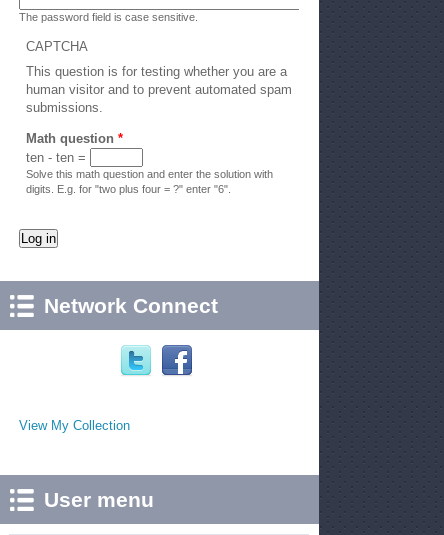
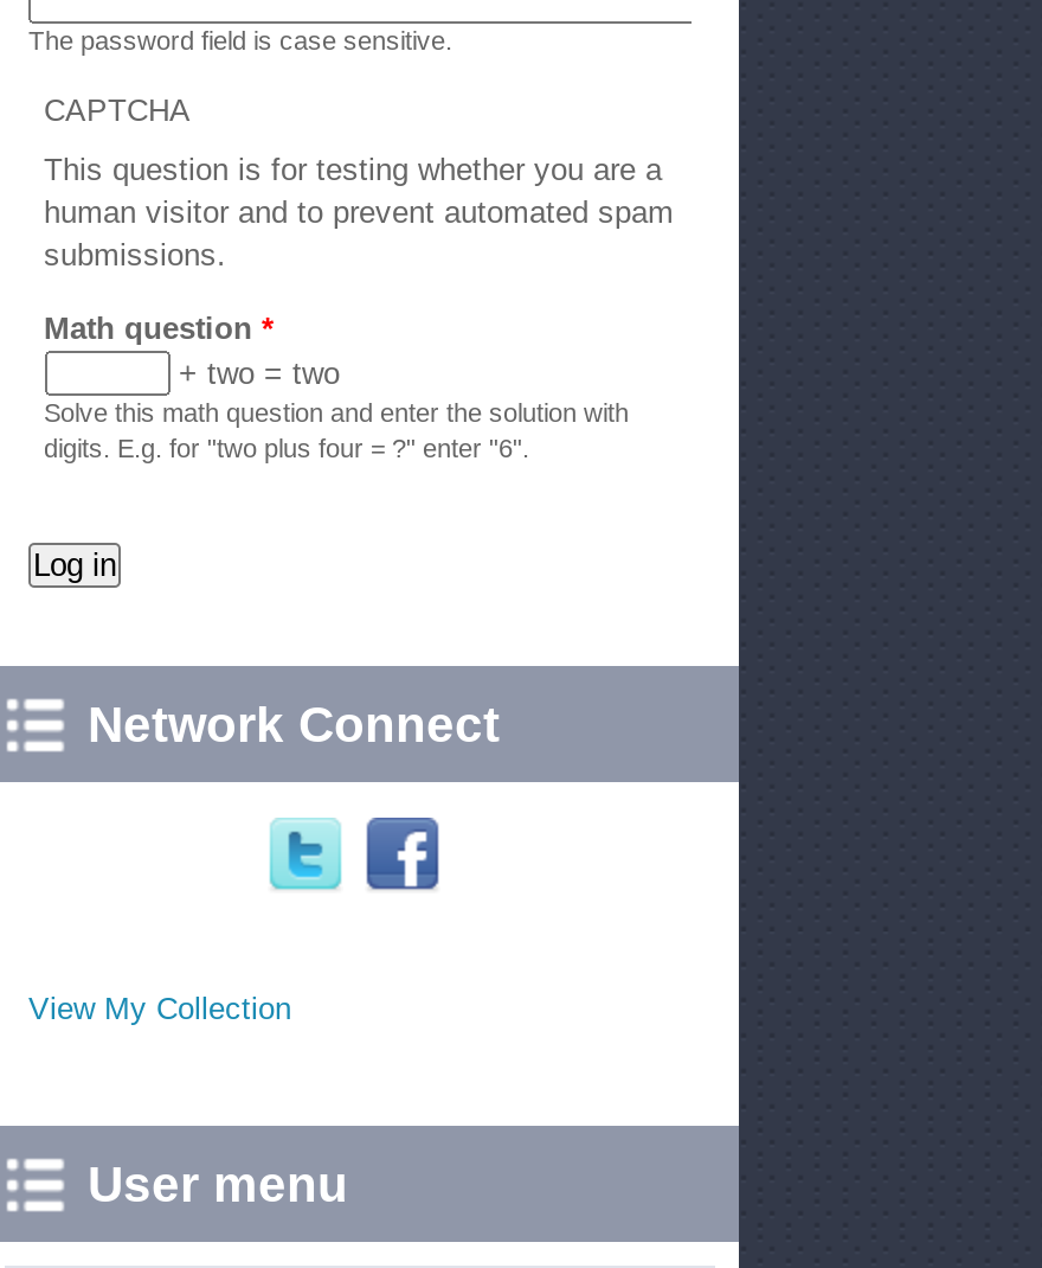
- ten - ten =
+ + two = two
